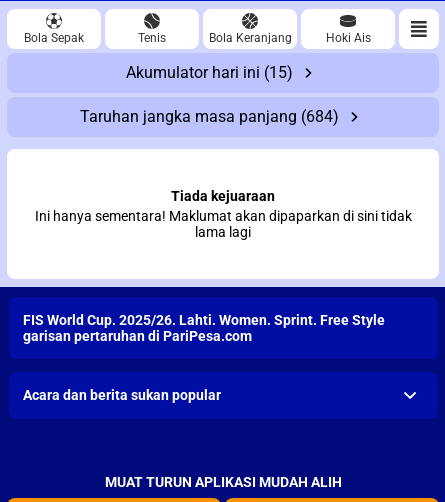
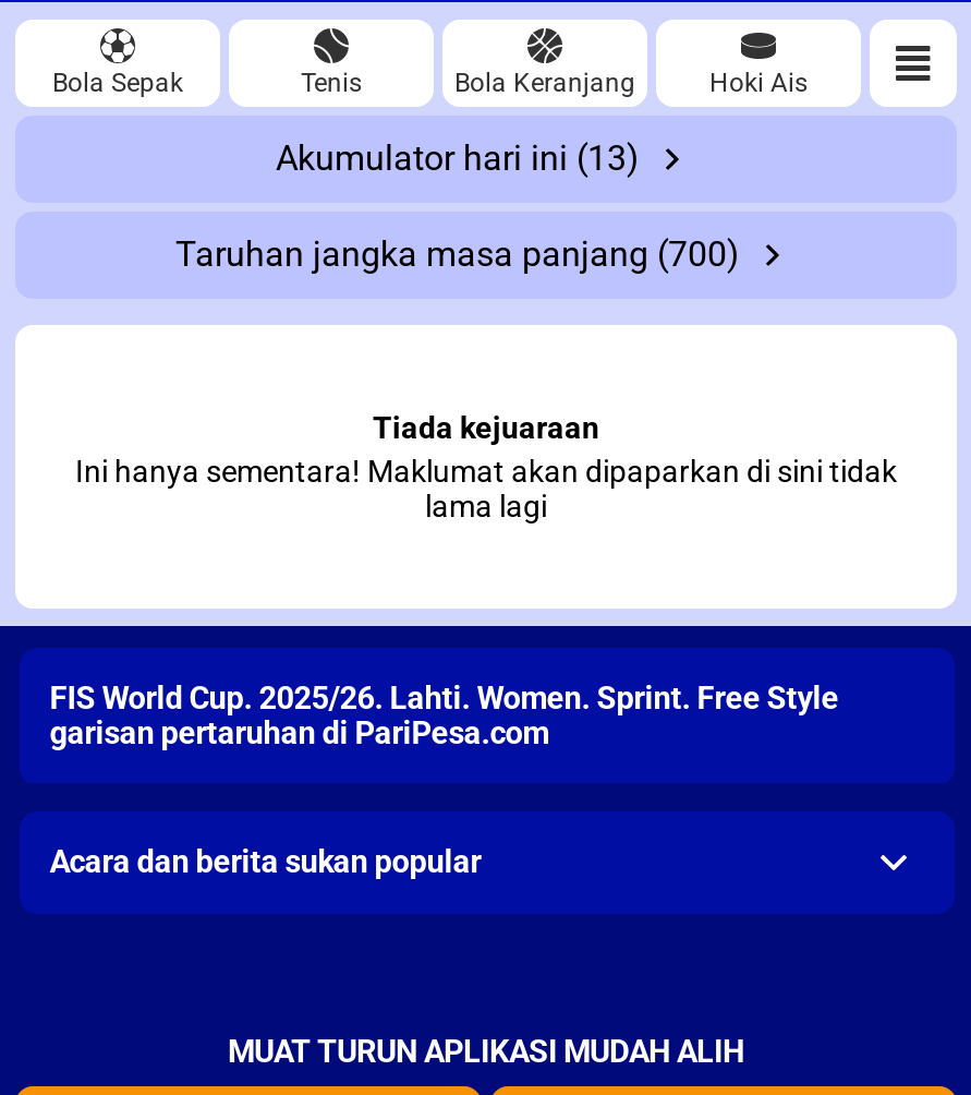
- Akumulator hari ini (15)
+ Akumulator hari ini (13)

- Taruhan jangka masa panjang (684)
+ Taruhan jangka masa panjang (700)
